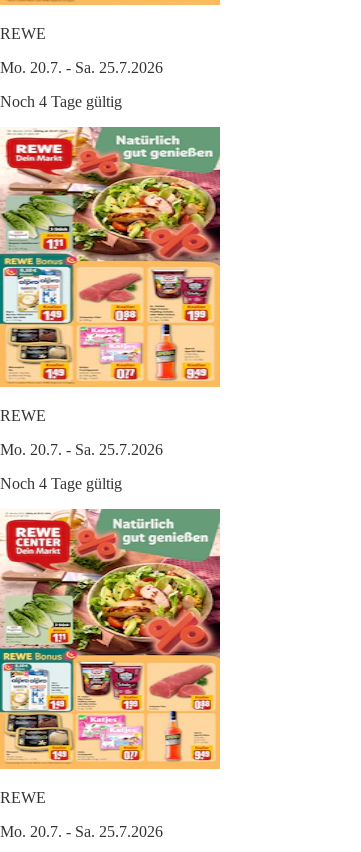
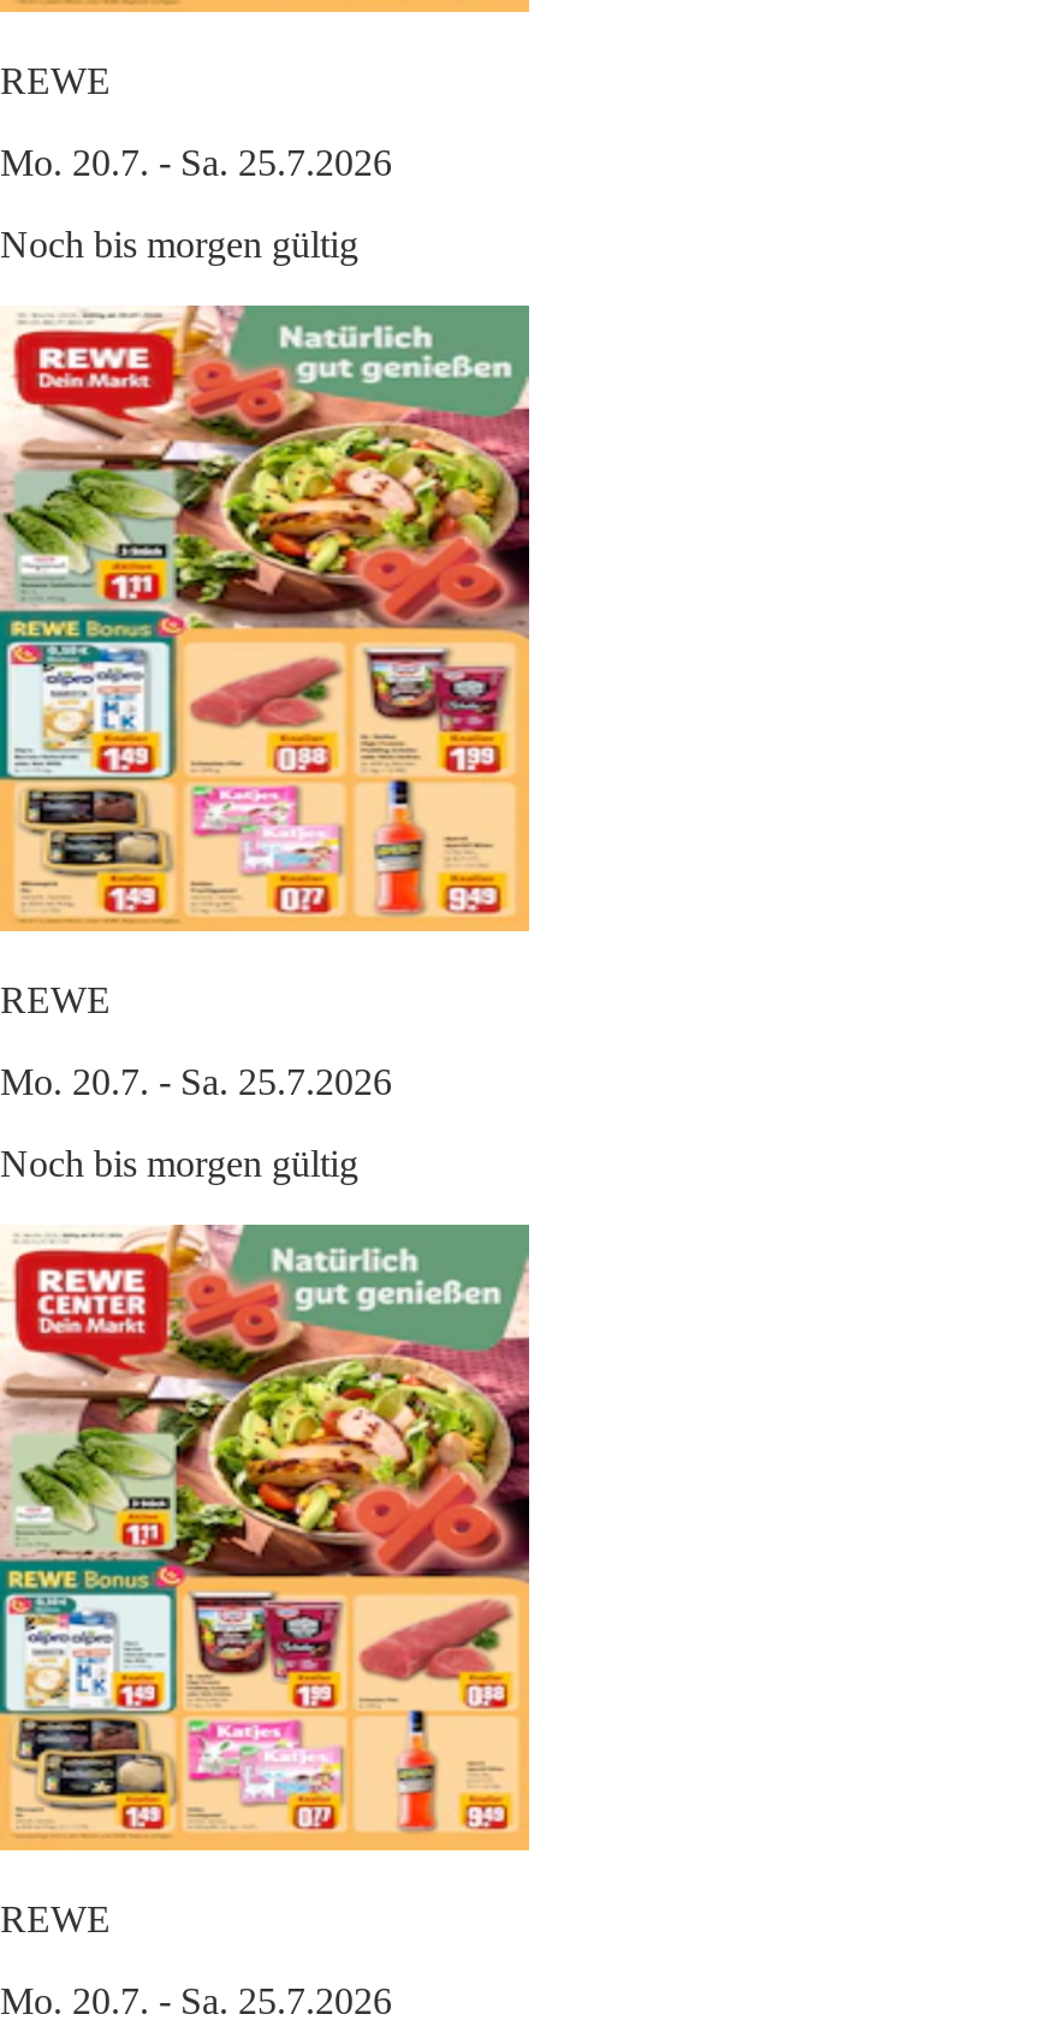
- Noch 4 Tage gültig
+ Noch bis morgen gültig

- Noch 4 Tage gültig
+ Noch bis morgen gültig
